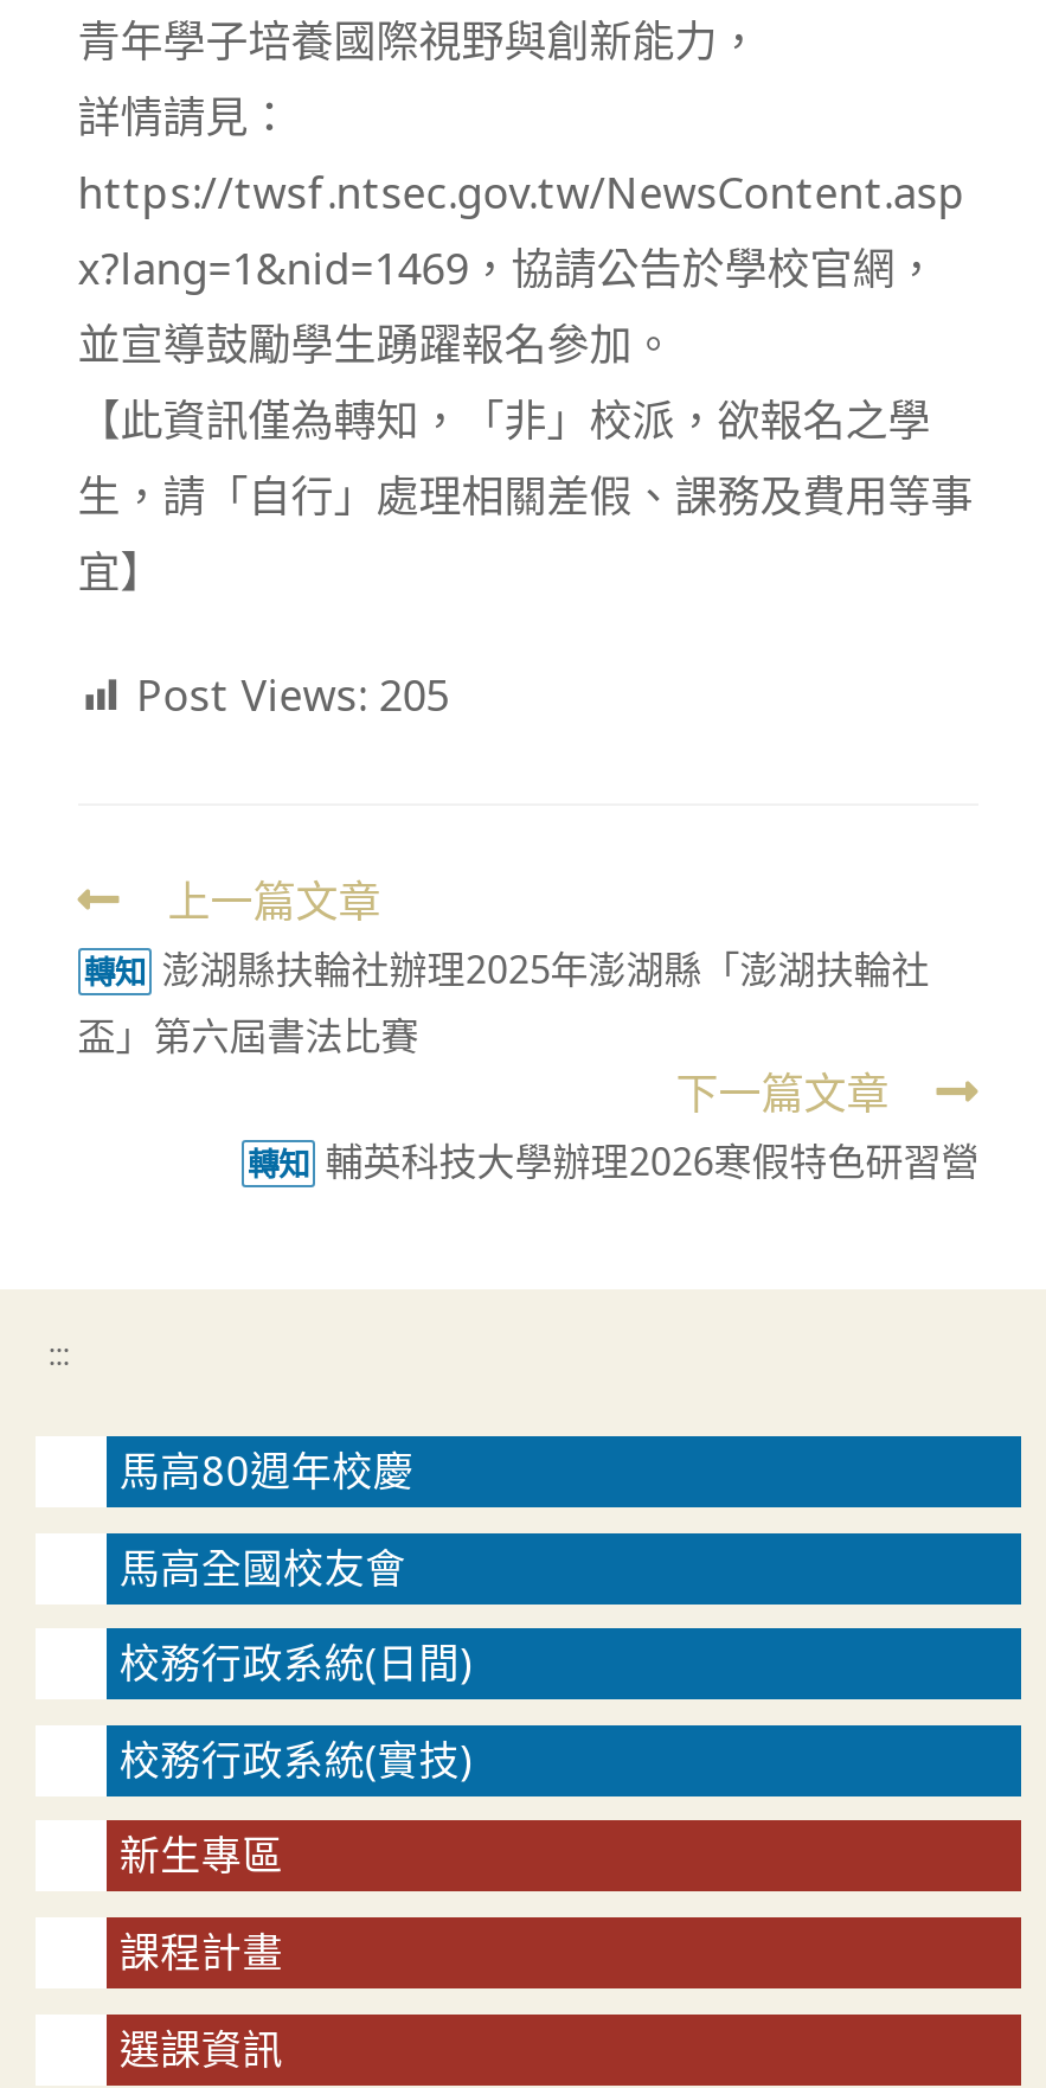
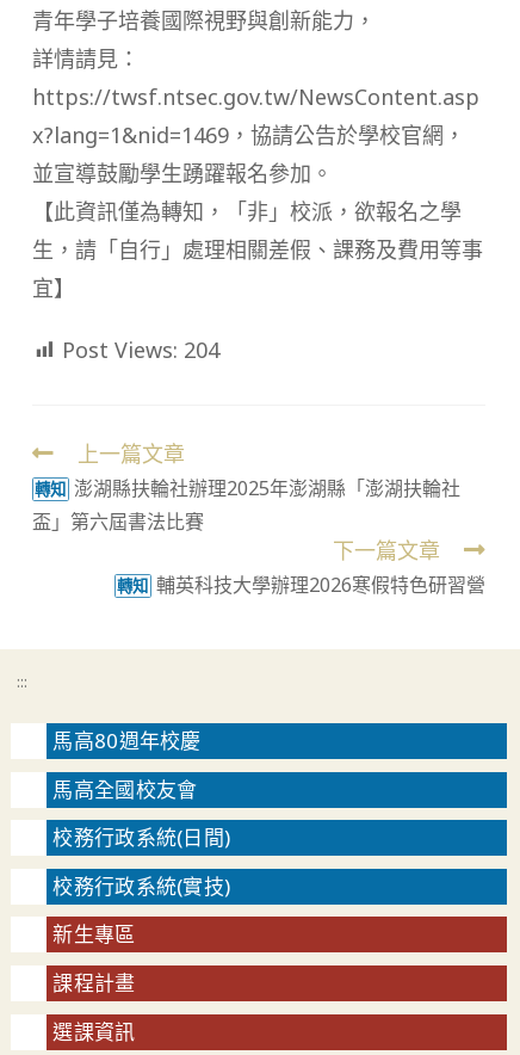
- Post Views: 205
+ Post Views: 204
